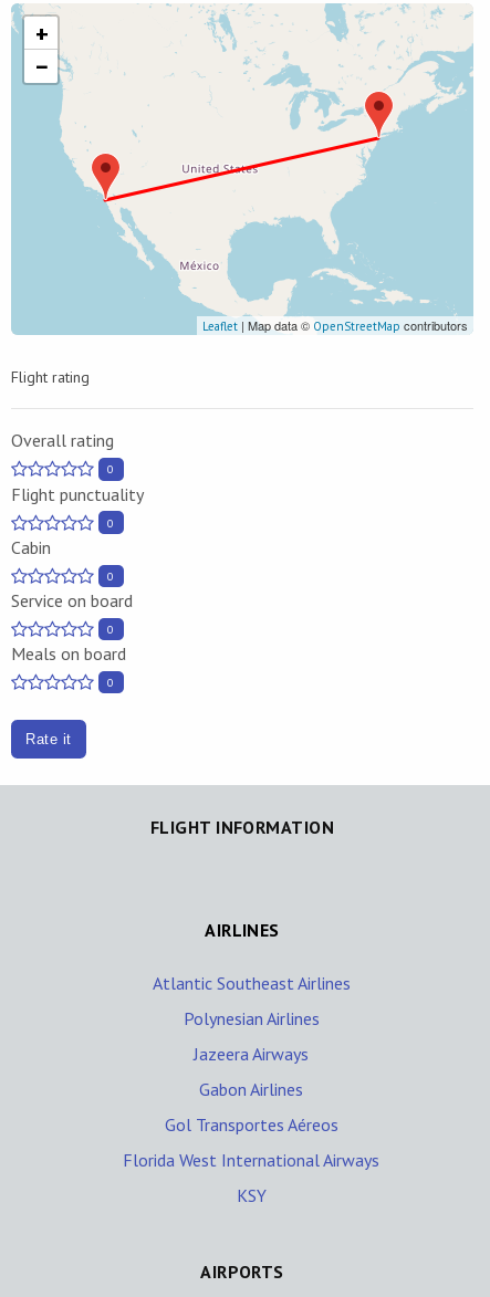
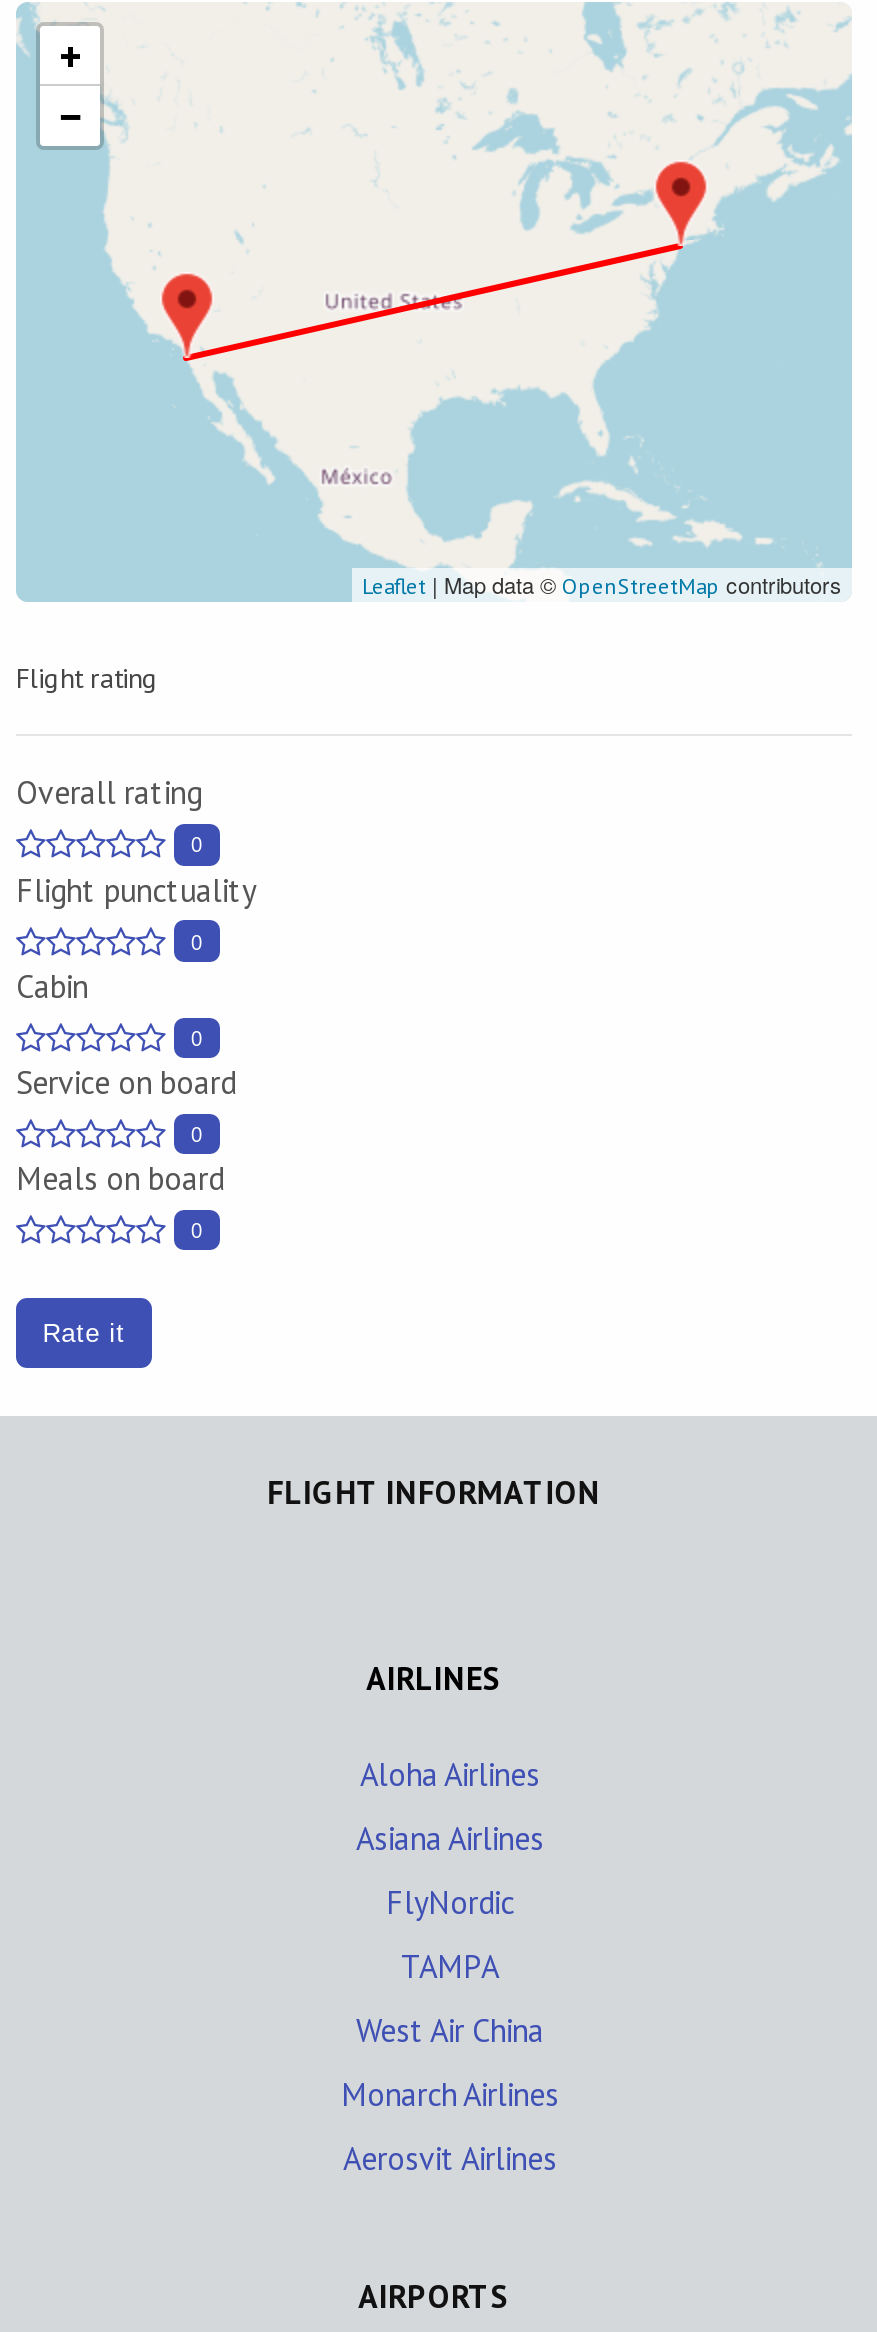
- Atlantic Southeast Airlines
+ Aloha Airlines

- Polynesian Airlines
+ Asiana Airlines

- Jazeera Airways
+ FlyNordic

- Gabon Airlines
+ TAMPA

- Gol Transportes Aéreos
+ West Air China

- Florida West International Airways
+ Monarch Airlines

- KSY
+ Aerosvit Airlines
